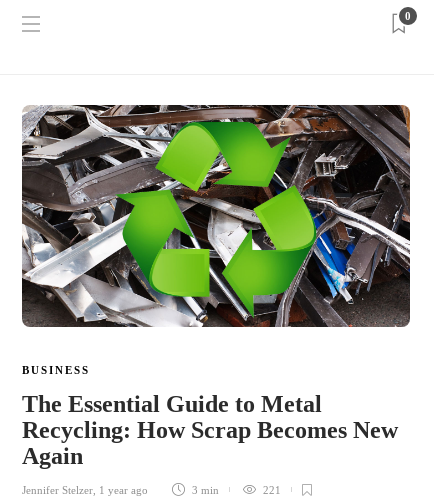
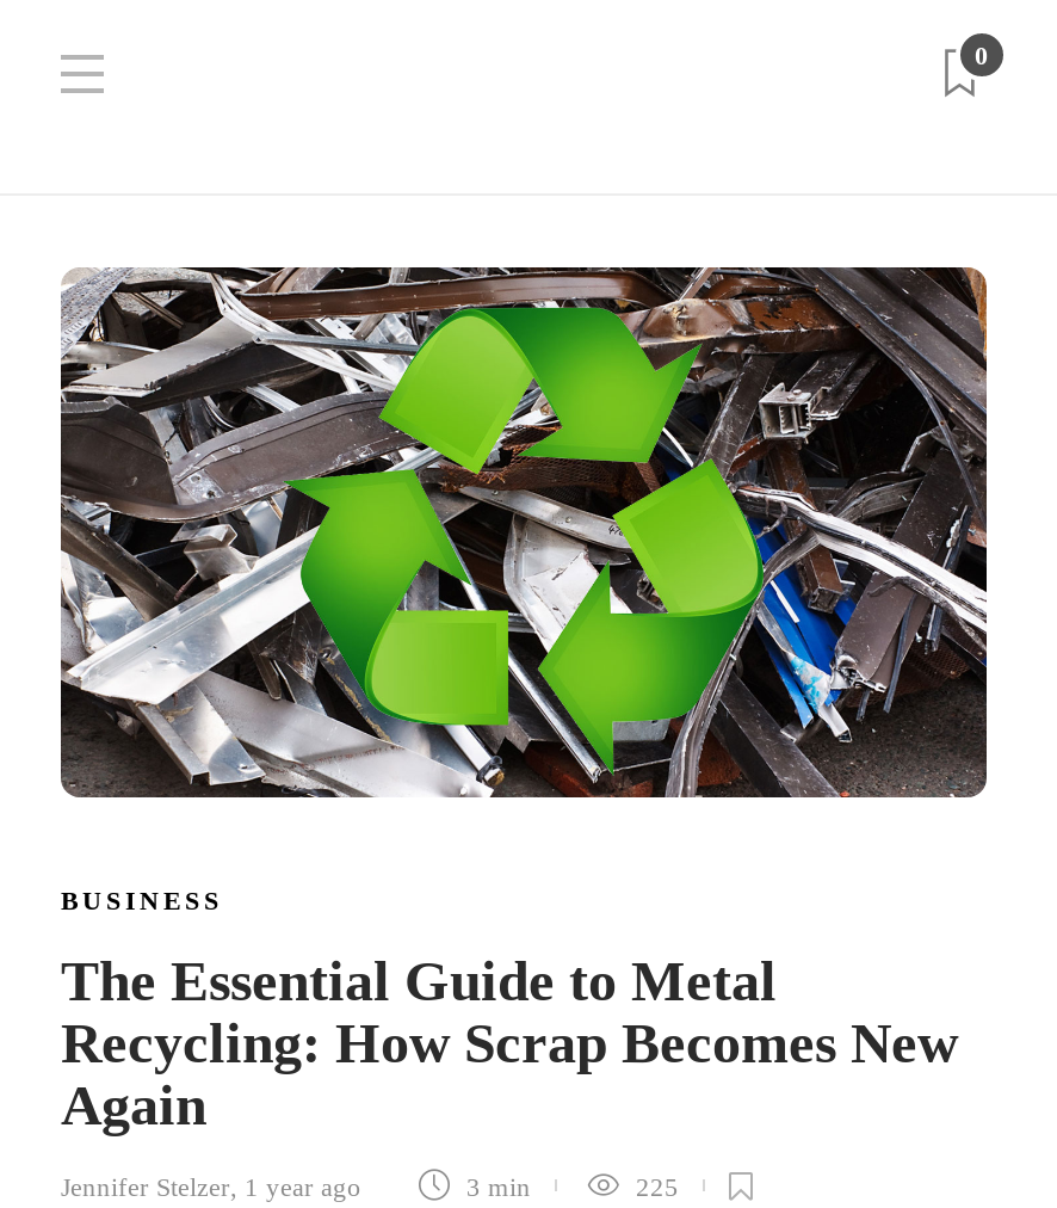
- 221
+ 225
